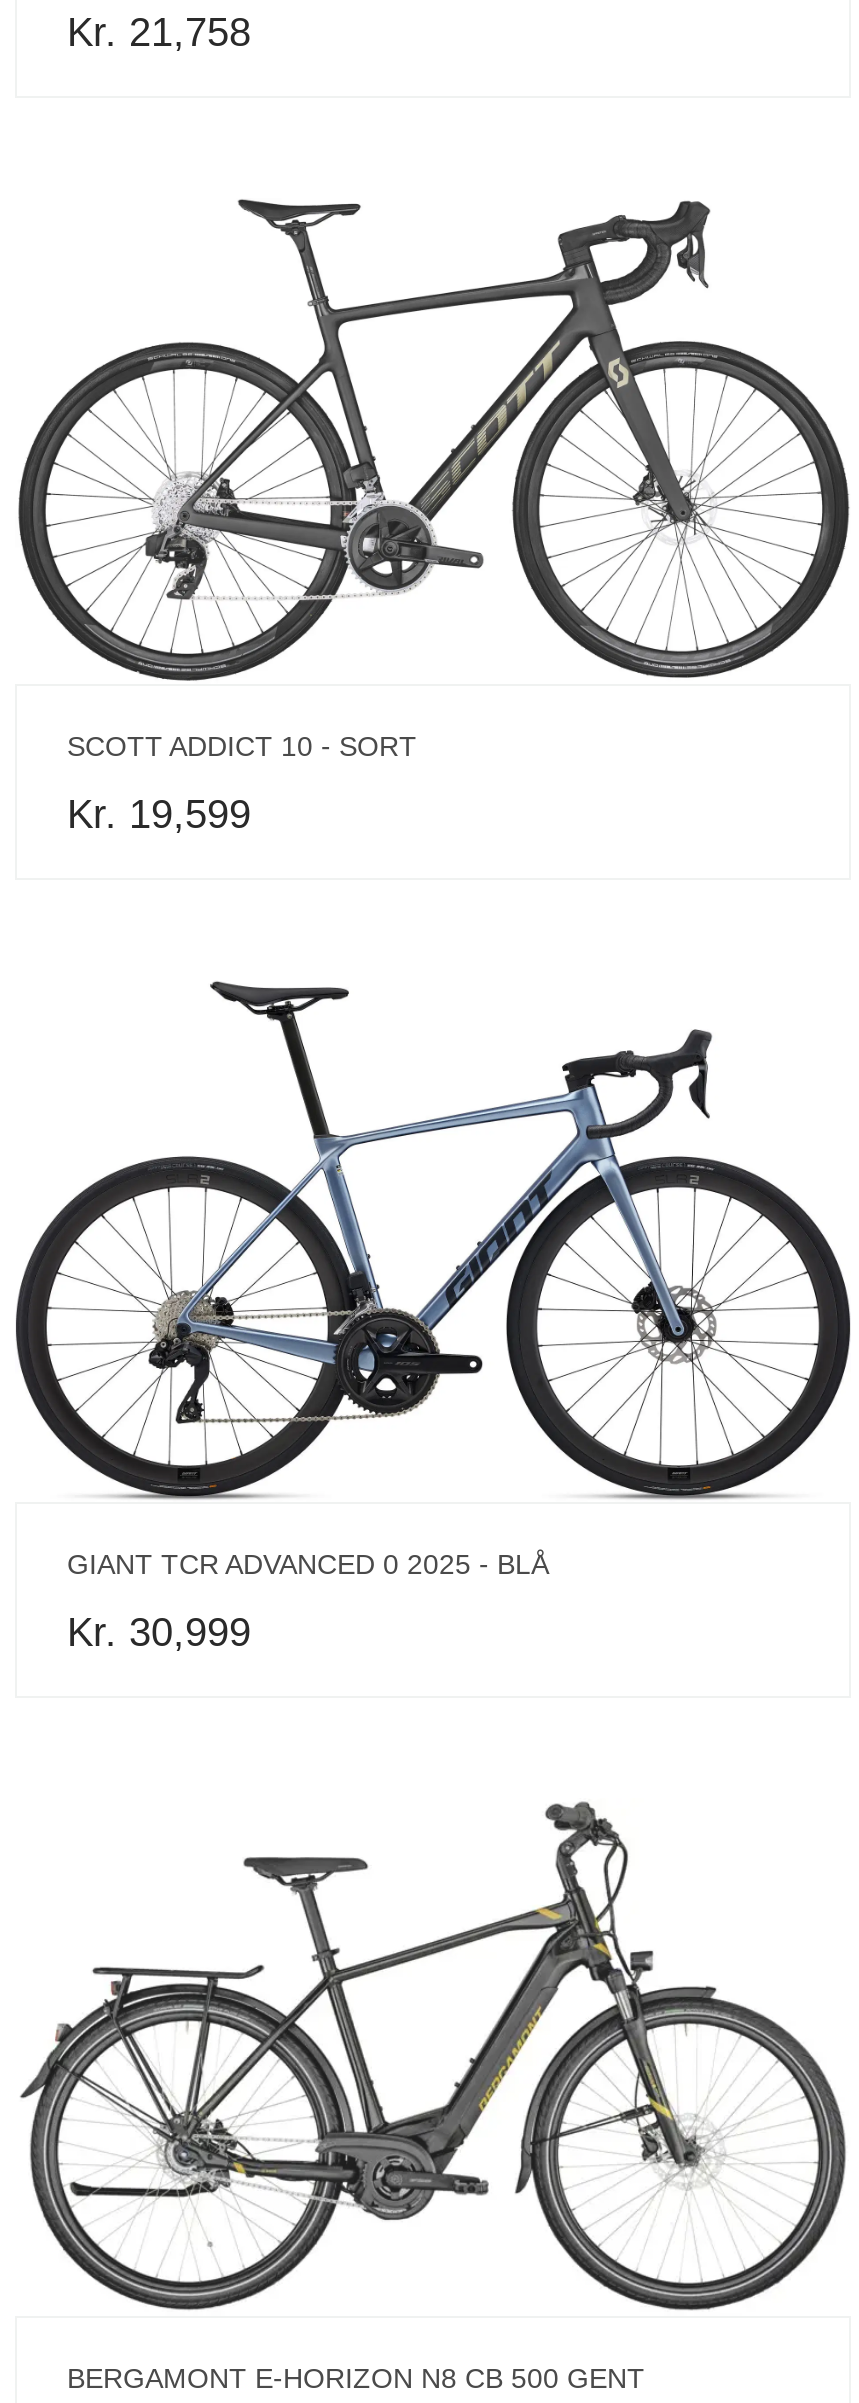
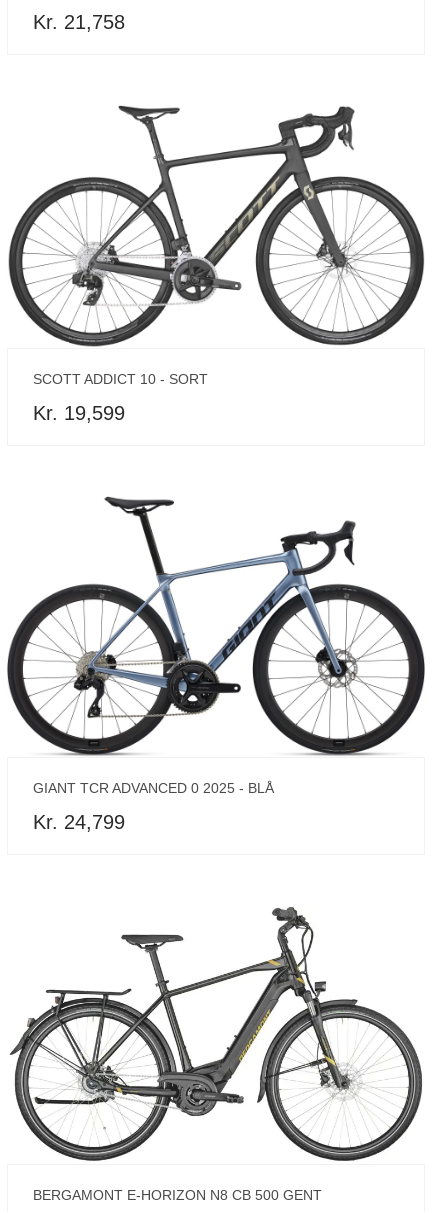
- Kr. 30,999
+ Kr. 24,799
